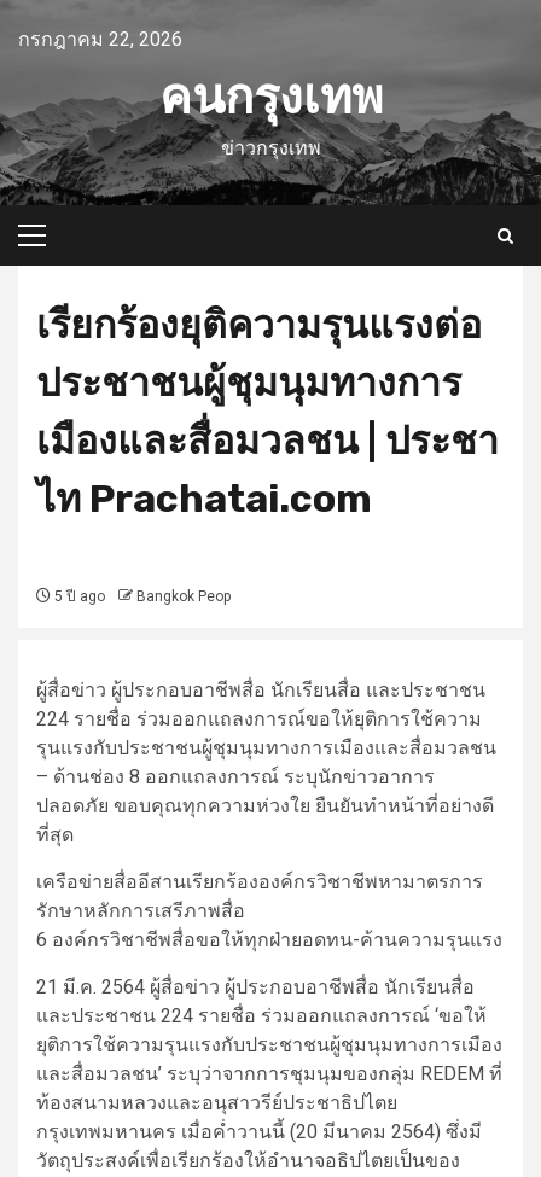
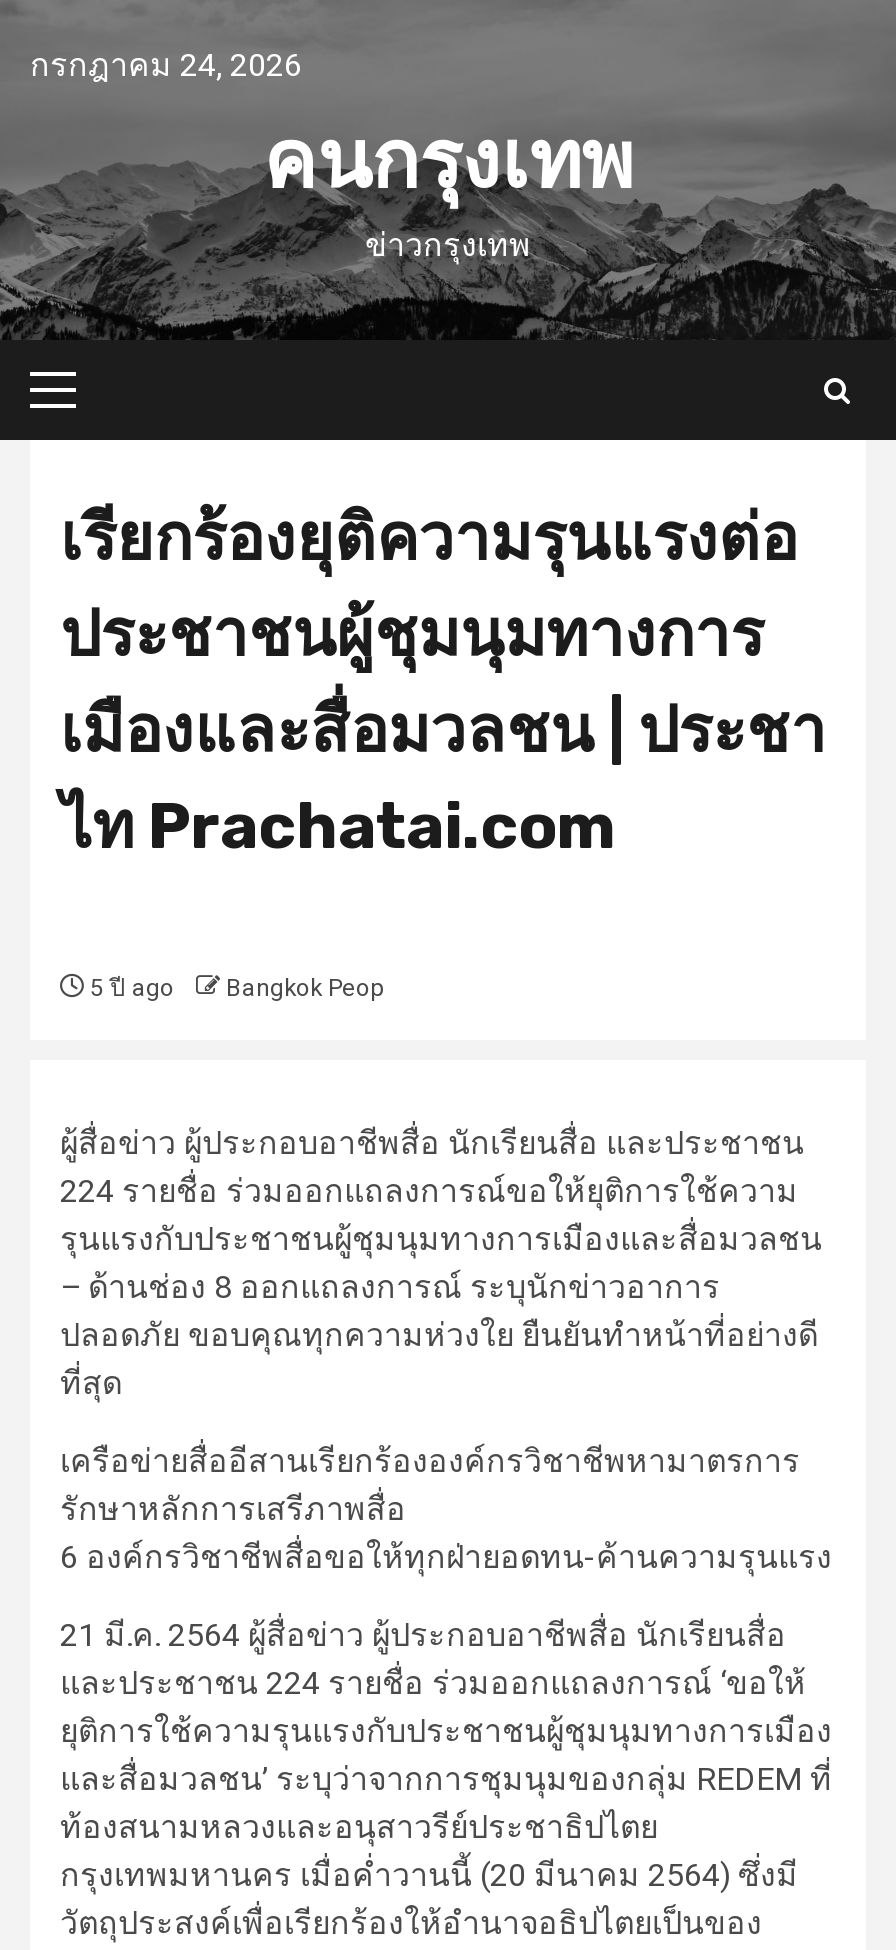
- กรกฎาคม 22, 2026
+ กรกฎาคม 24, 2026
